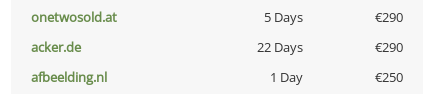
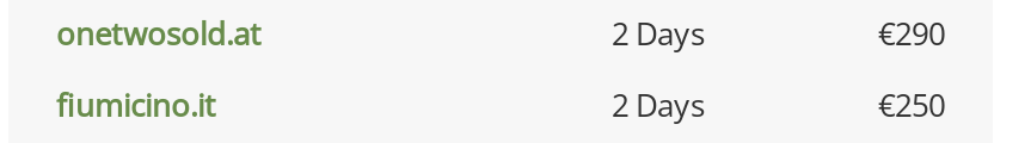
- 5 Days
+ 2 Days

- acker.de
- 22 Days
- €290
- afbeelding.nl
- 1 Day
+ fiumicino.it
+ 2 Days
